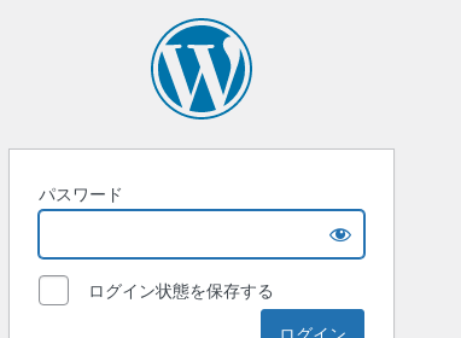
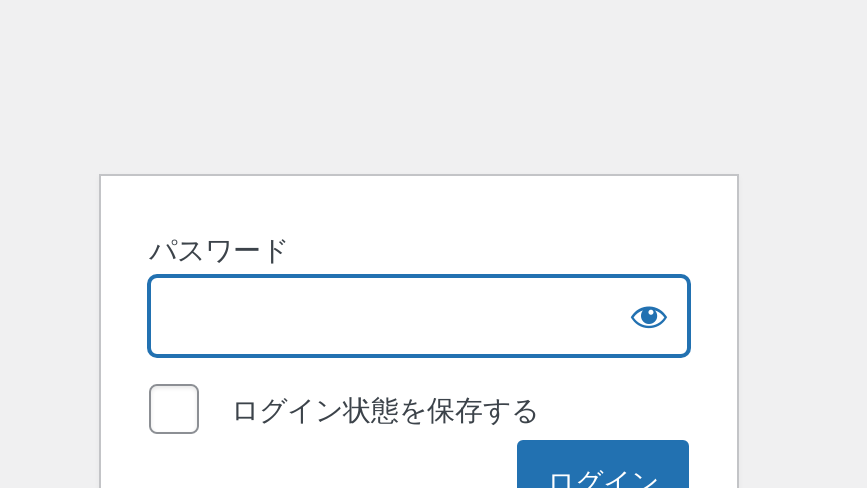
- [image]
